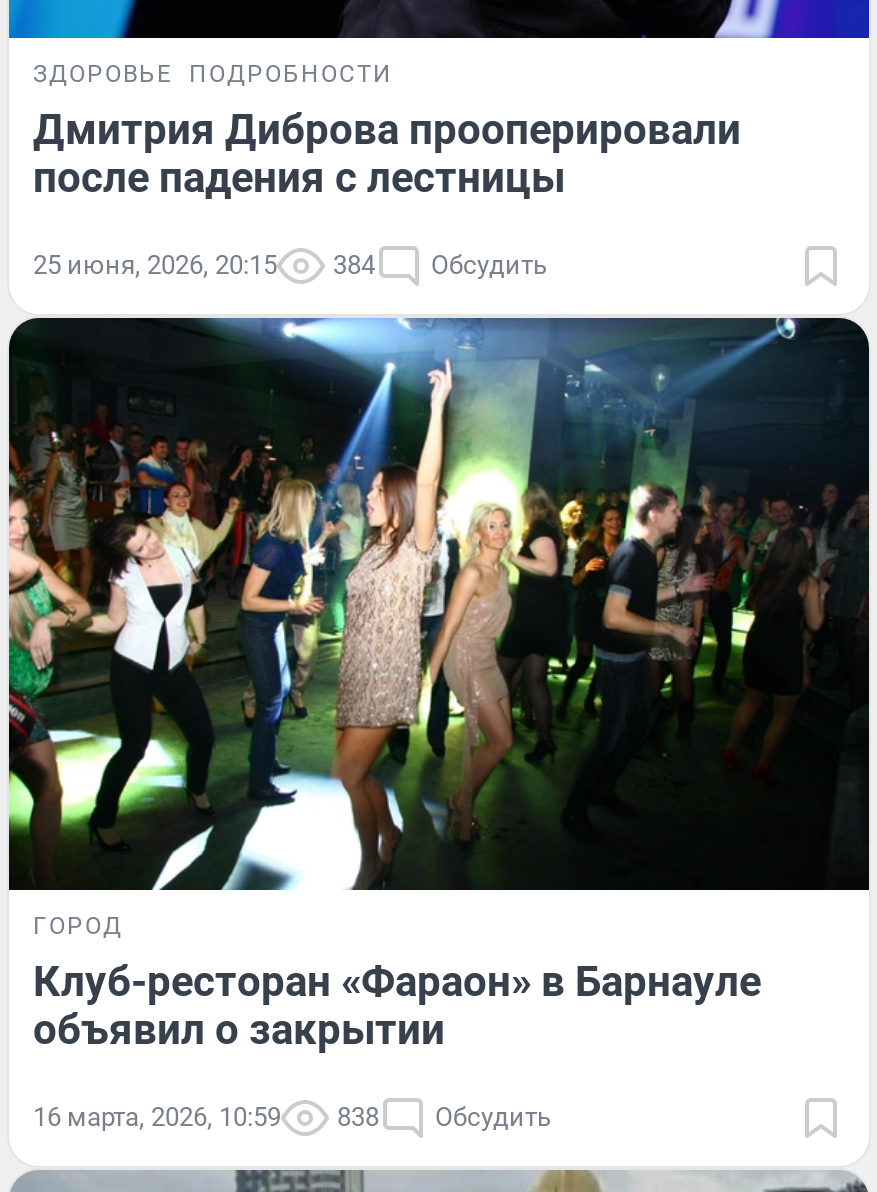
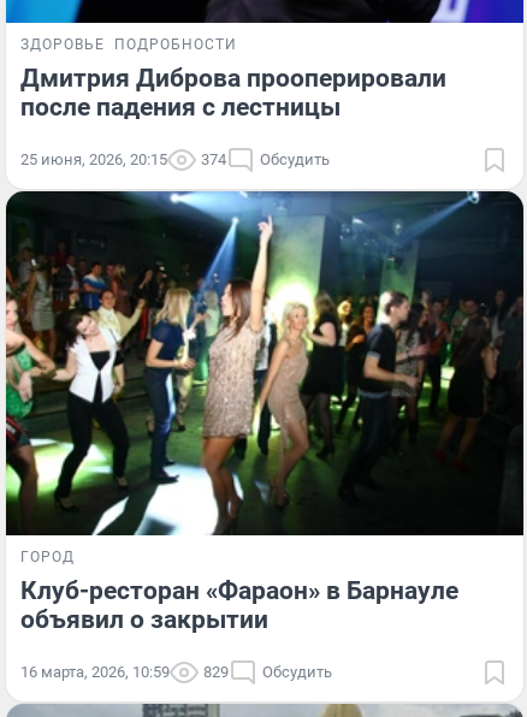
- 25 июня, 2026, 20:15 384 Обсудить
+ 25 июня, 2026, 20:15 374 Обсудить

- 16 марта, 2026, 10:59 838 Обсудить
+ 16 марта, 2026, 10:59 829 Обсудить
